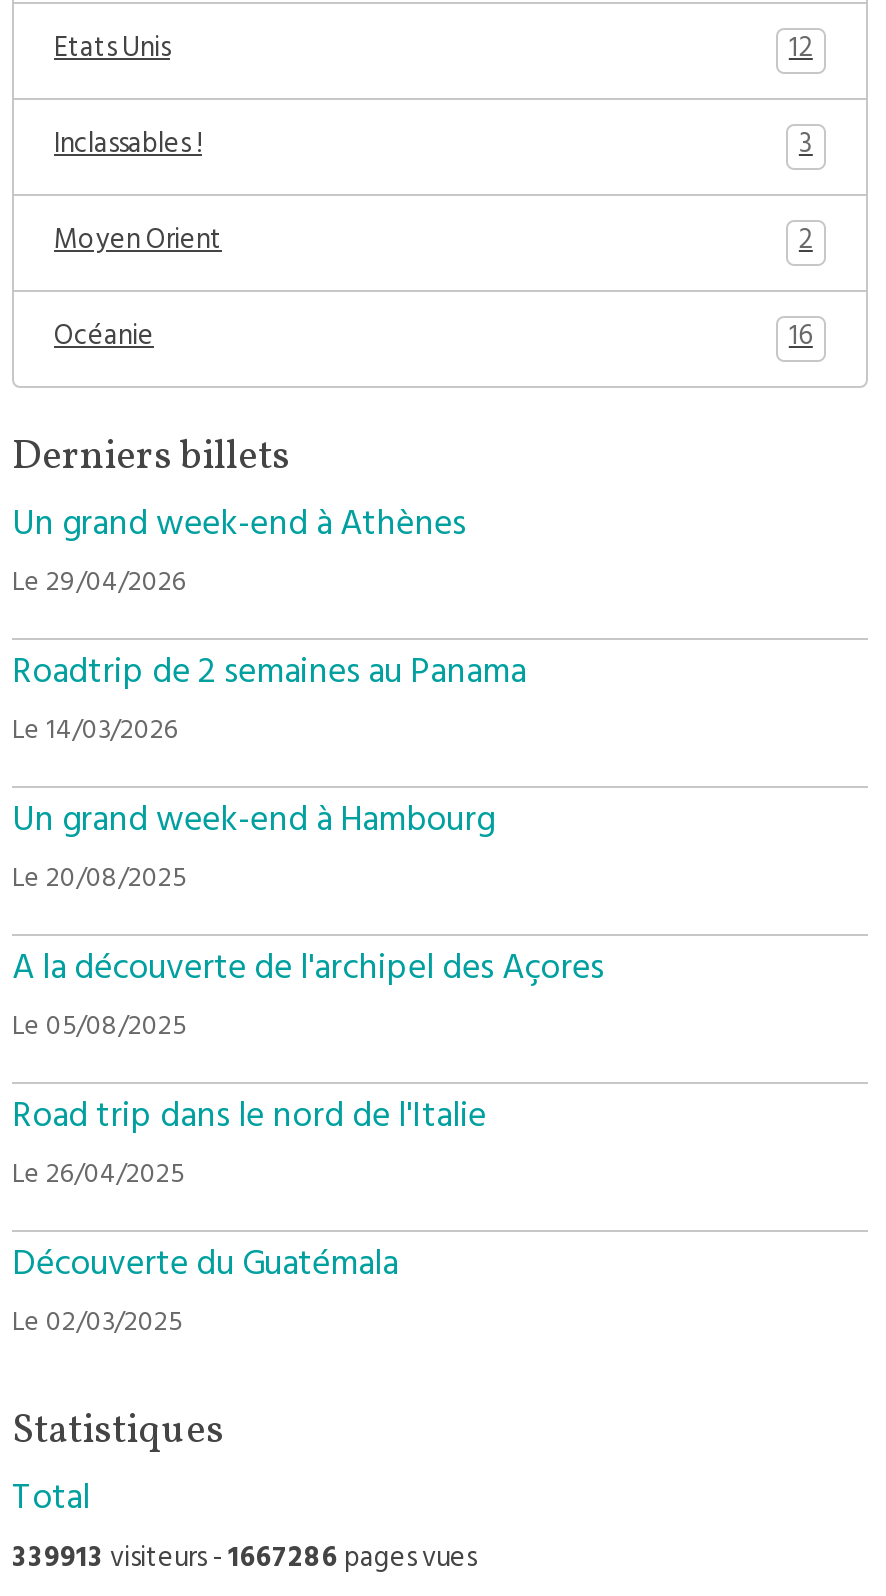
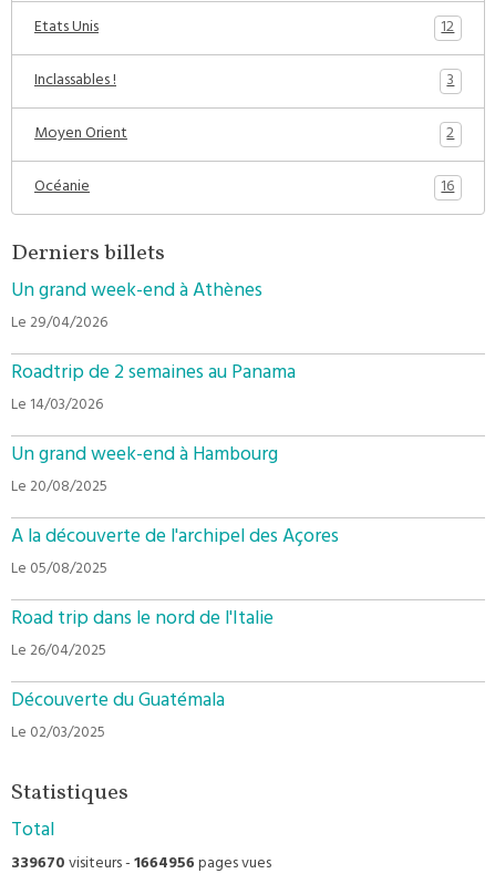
- 339913 visiteurs -1667286 pages vues
+ 339670 visiteurs -1664956 pages vues
